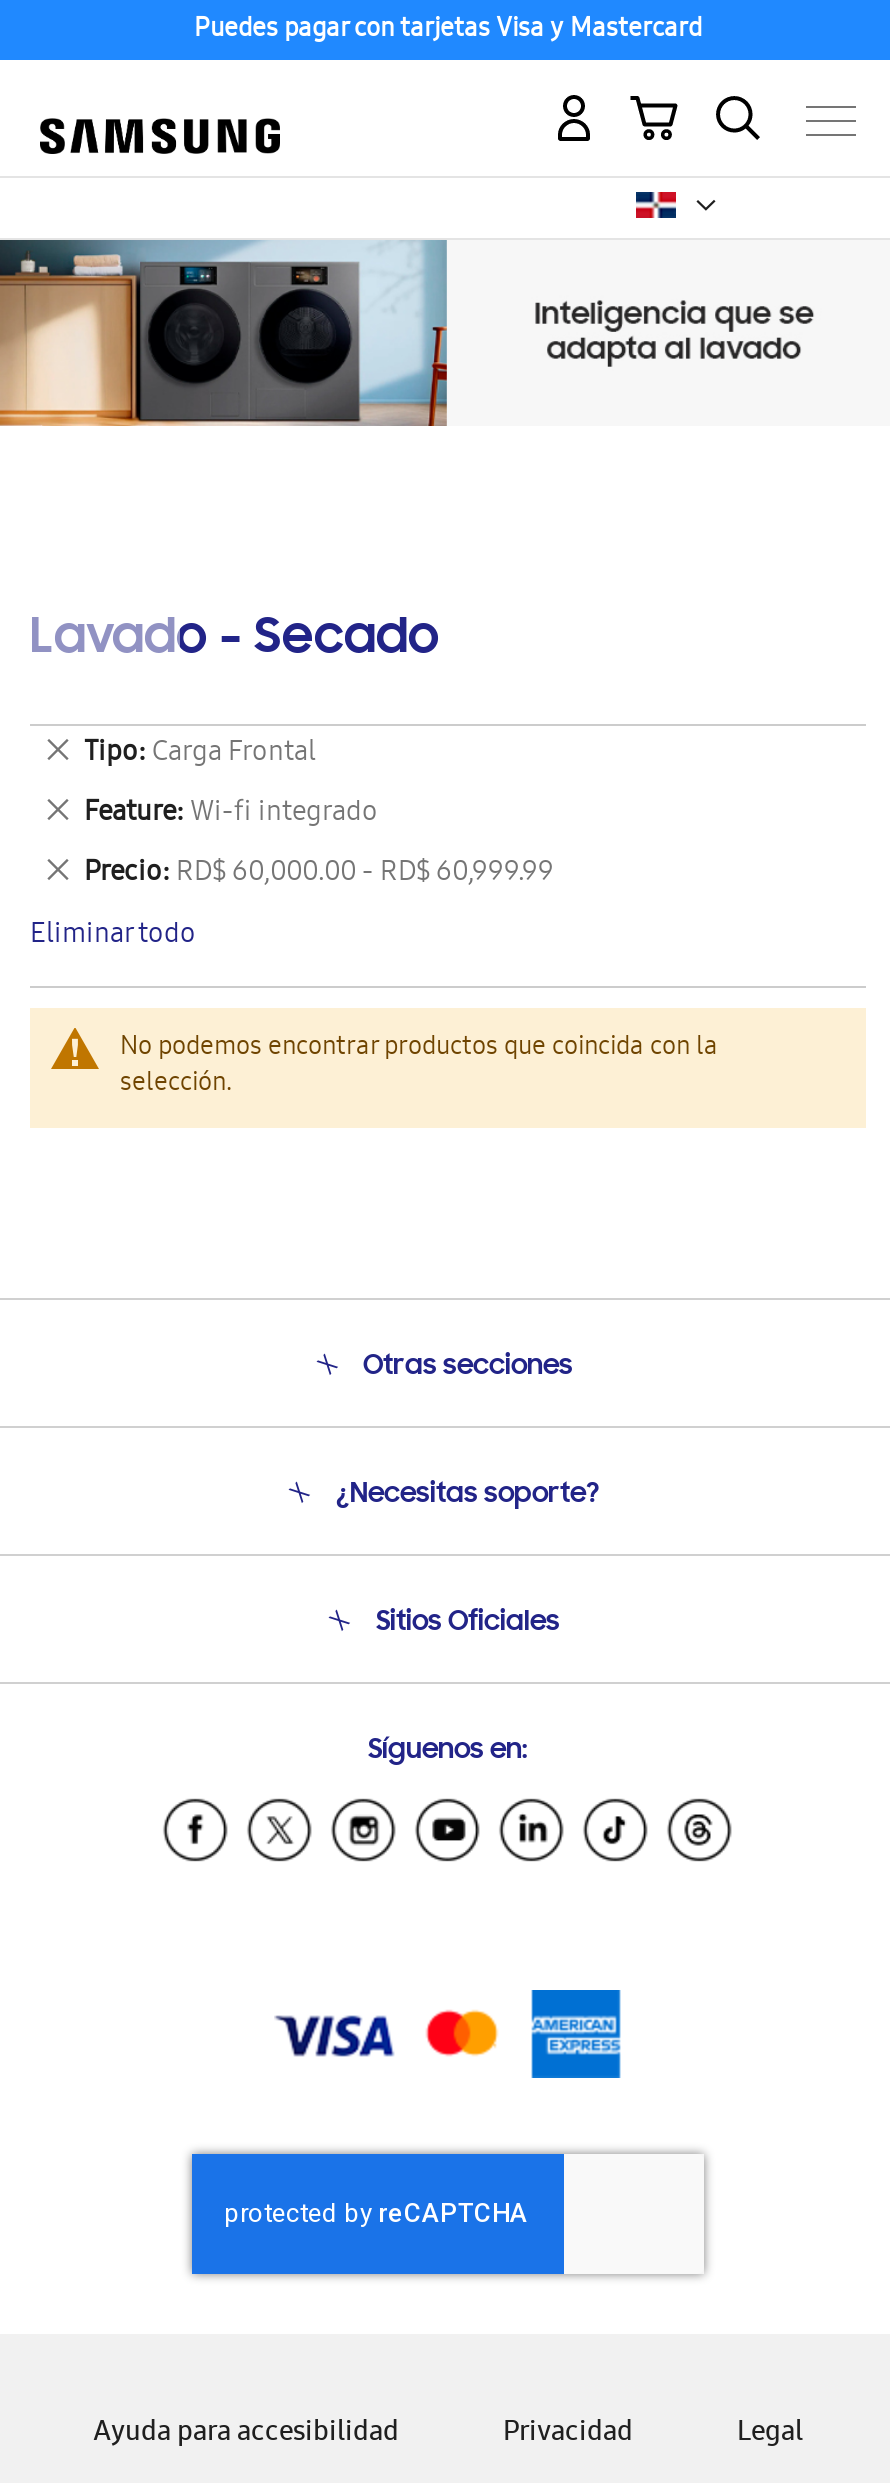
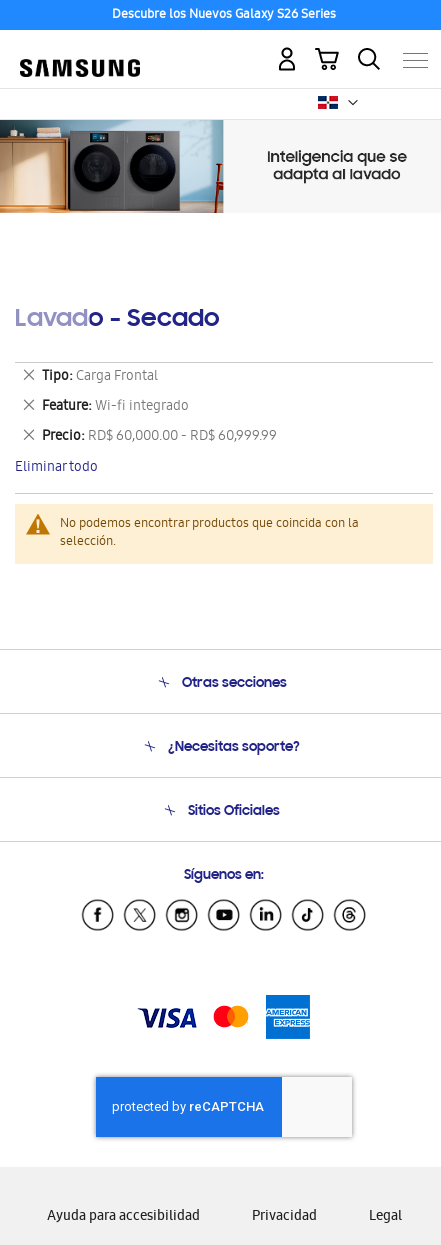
- Puedes pagar con tarjetas Visa y Mastercard
+ Descubre los Nuevos Galaxy S26 Series
